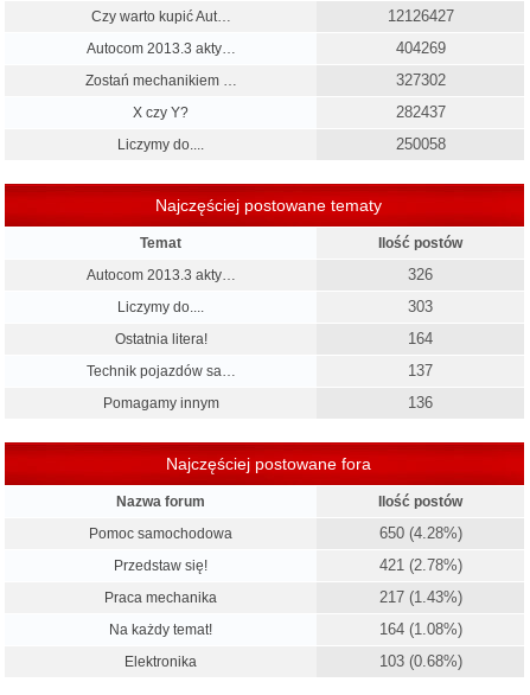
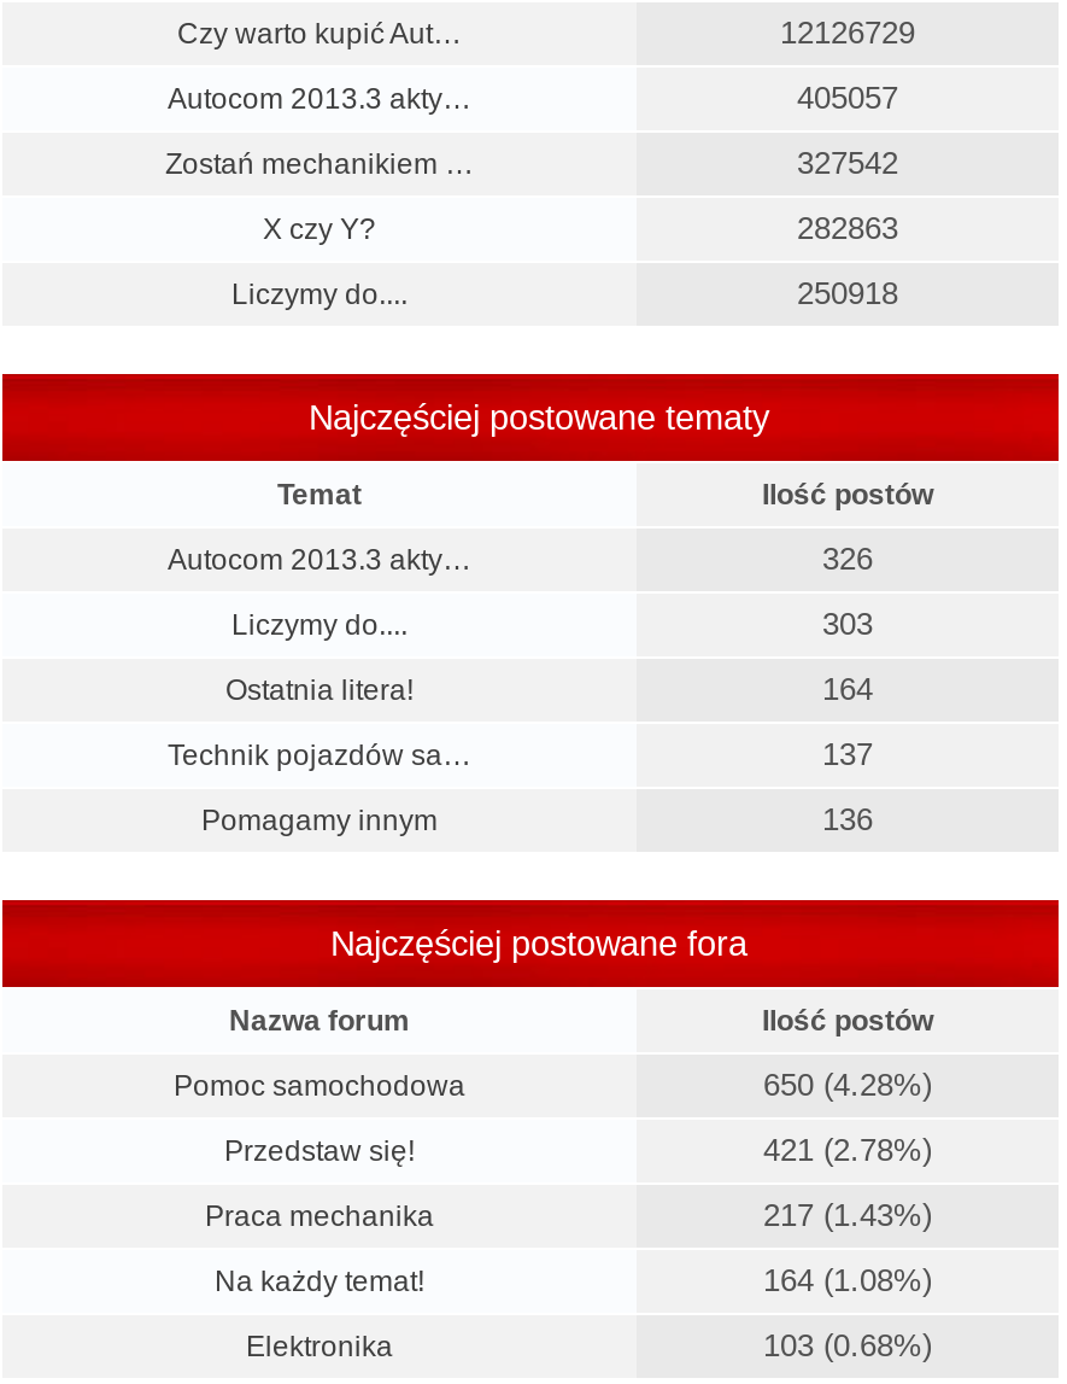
- 12126427
+ 12126729

- 404269
+ 405057

- 327302
+ 327542

- 282437
+ 282863

- 250058
+ 250918
